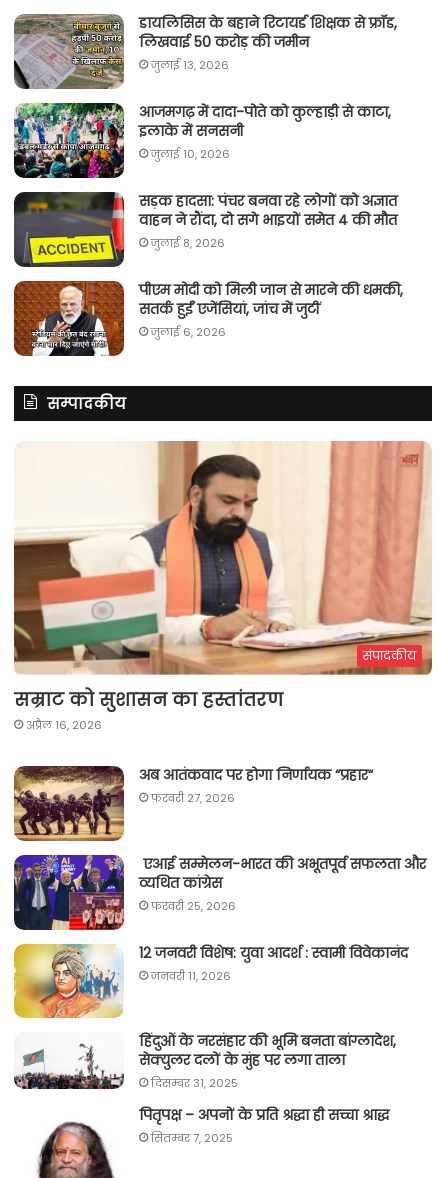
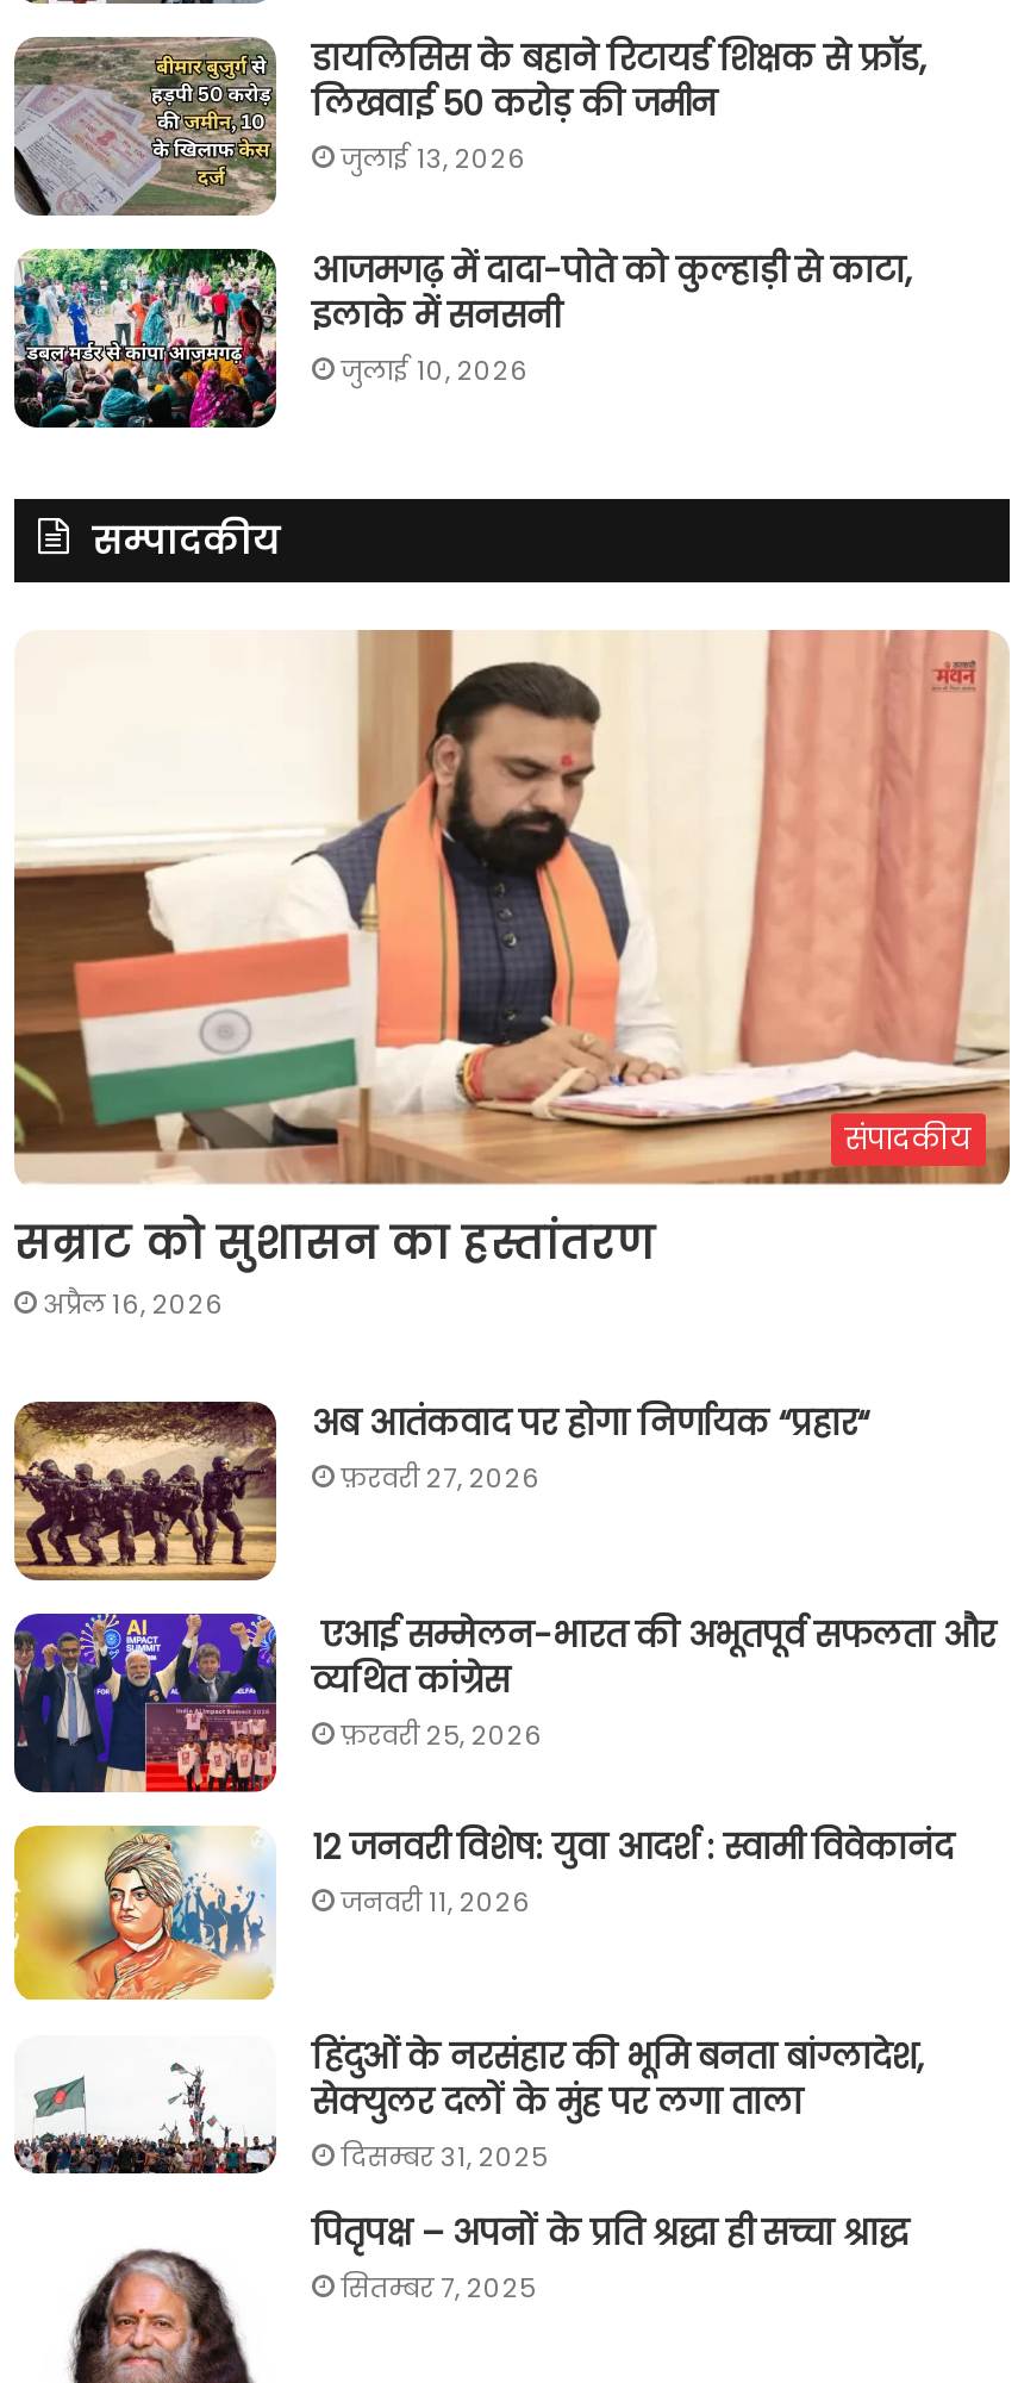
- [image]
- सड़क हादसा: पंचर बनवा रहे लोगों को अज्ञात
- वाहन ने रौंदा, दो सगे भाइयों समेत 4 की मौत
- जुलाई 8, 2026
- पीएम मोदी को मिली जान से मारने की धमकी,
- सतर्क हुईं एजेंसियां, जांच में जुटीं
- जुलाई 6, 2026

- [image]
